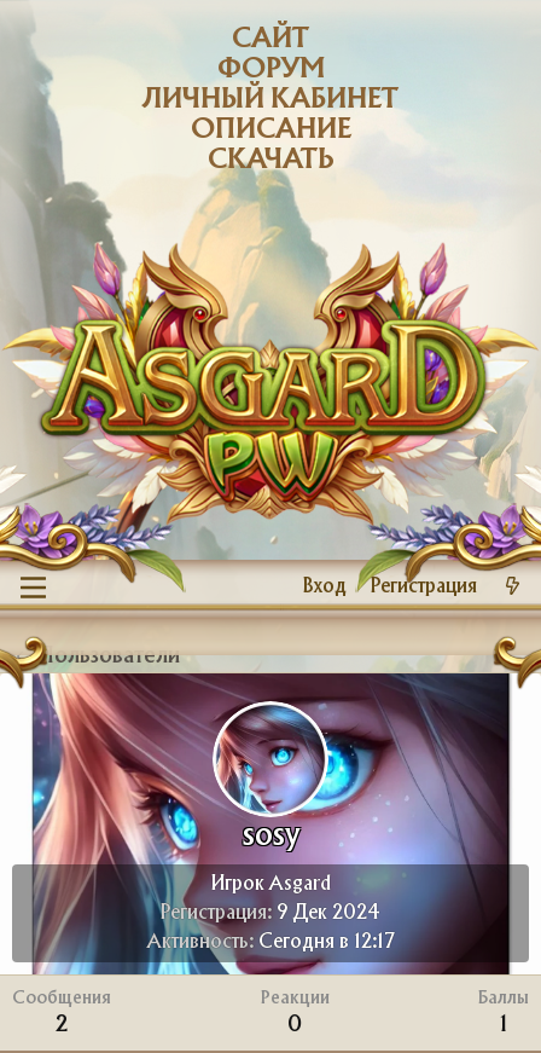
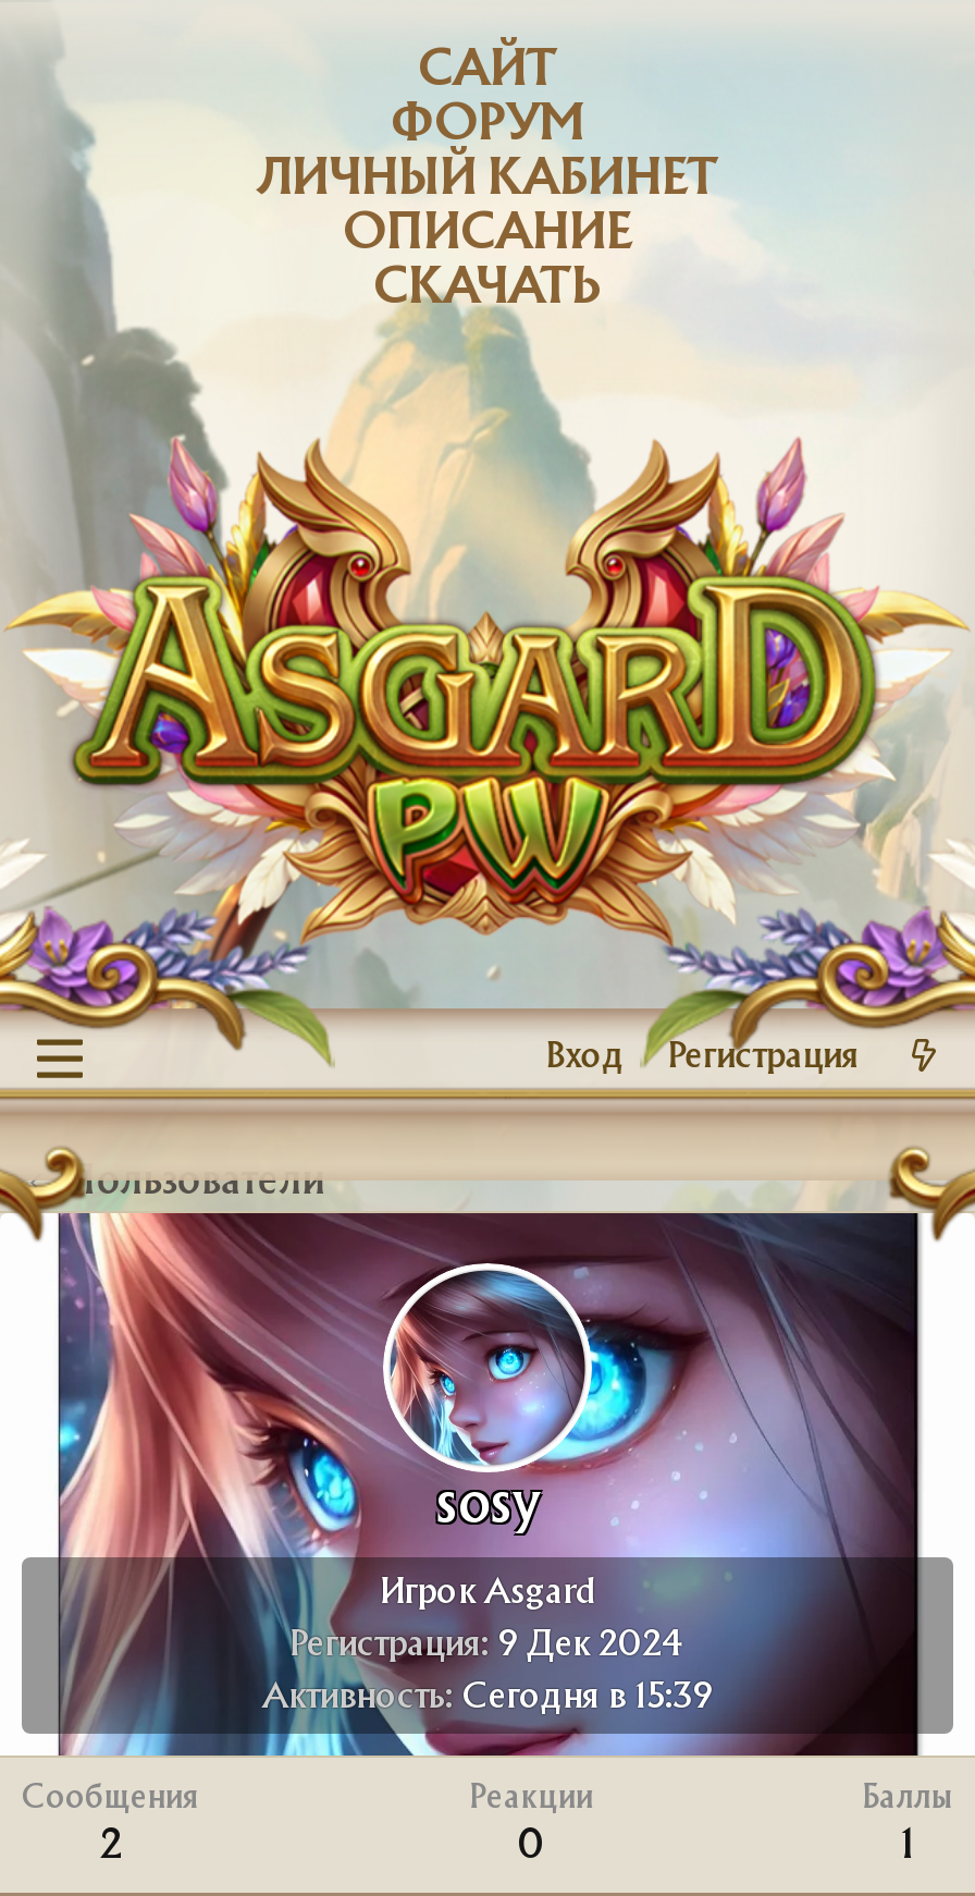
- Активность Сегодня в 12:17
+ Активность Сегодня в 15:39
